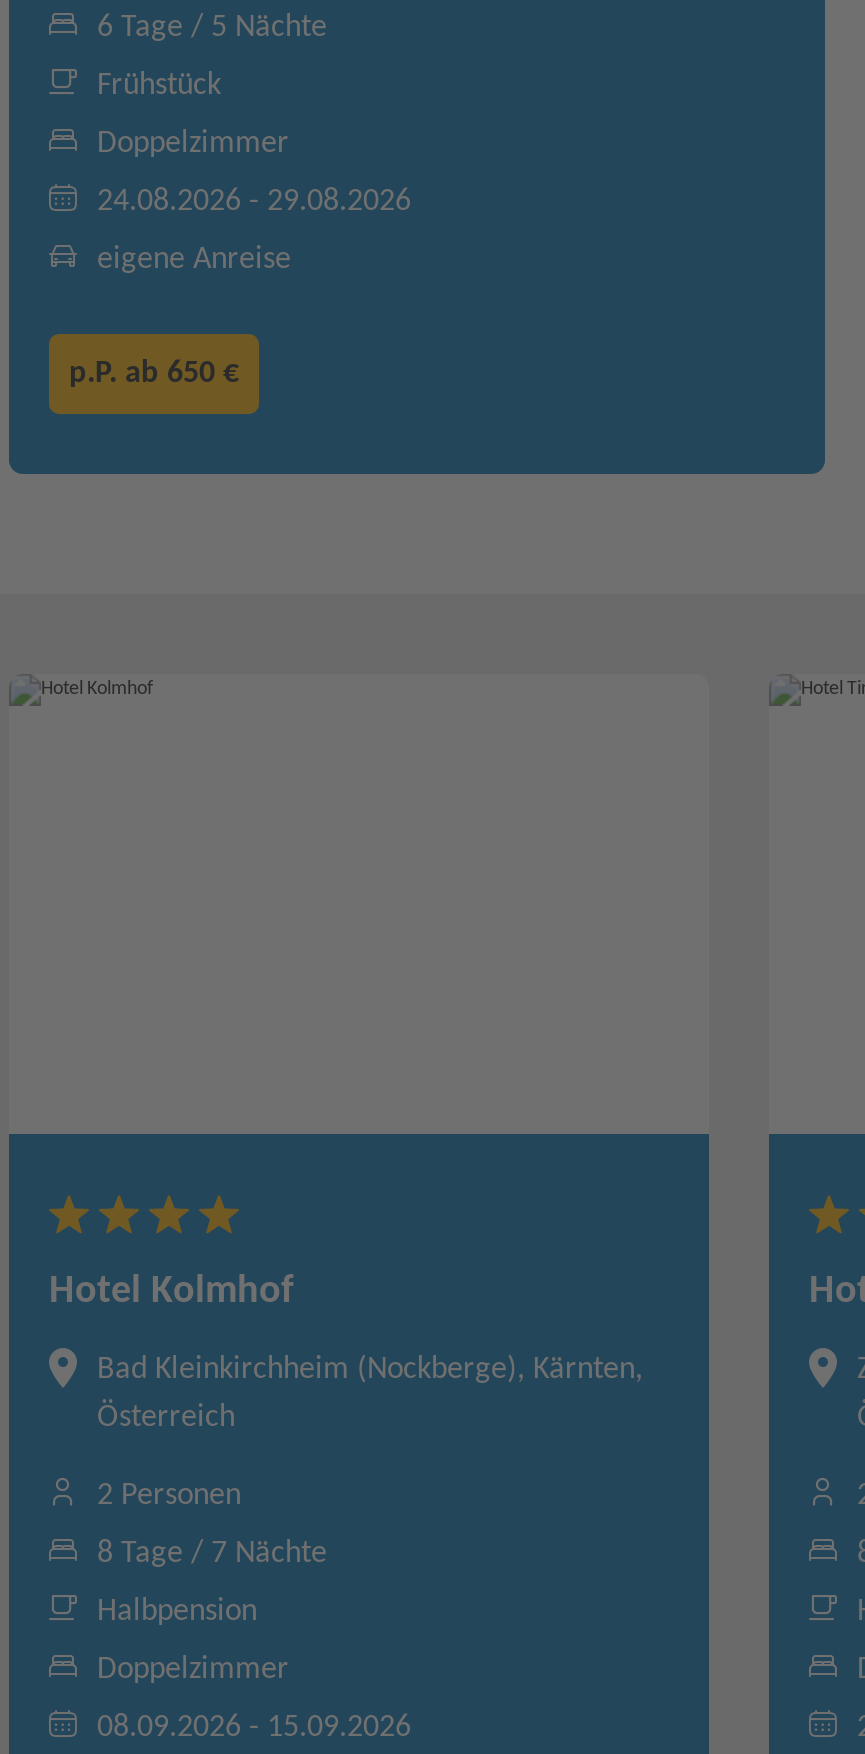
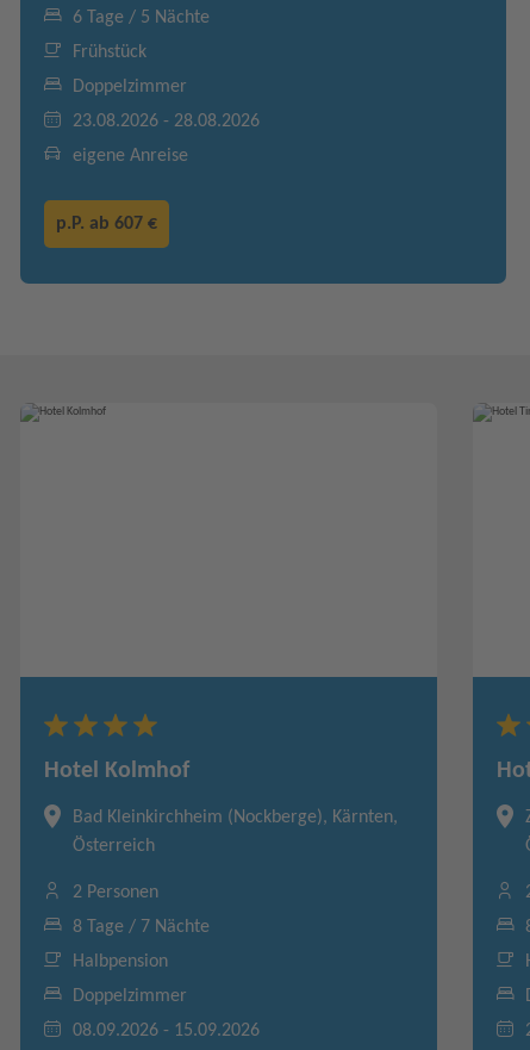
- 24.08.2026 - 29.08.2026
+ 23.08.2026 - 28.08.2026

- p.P. ab 650 €
+ p.P. ab 607 €
